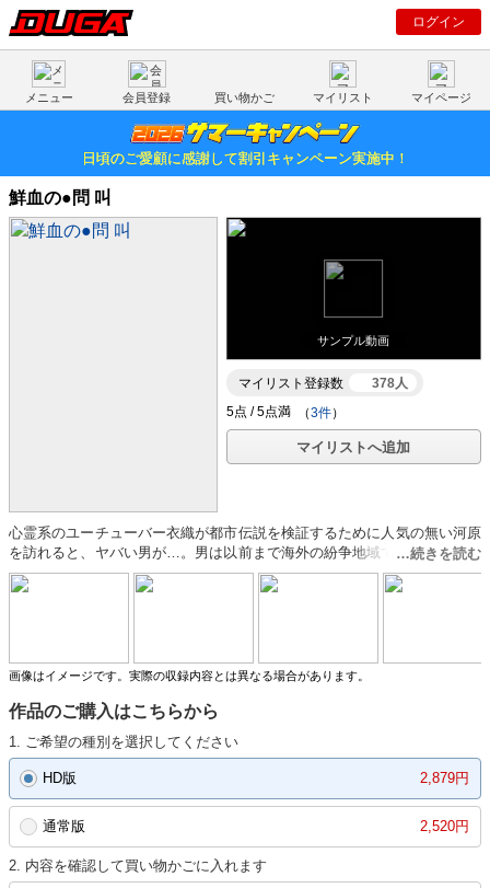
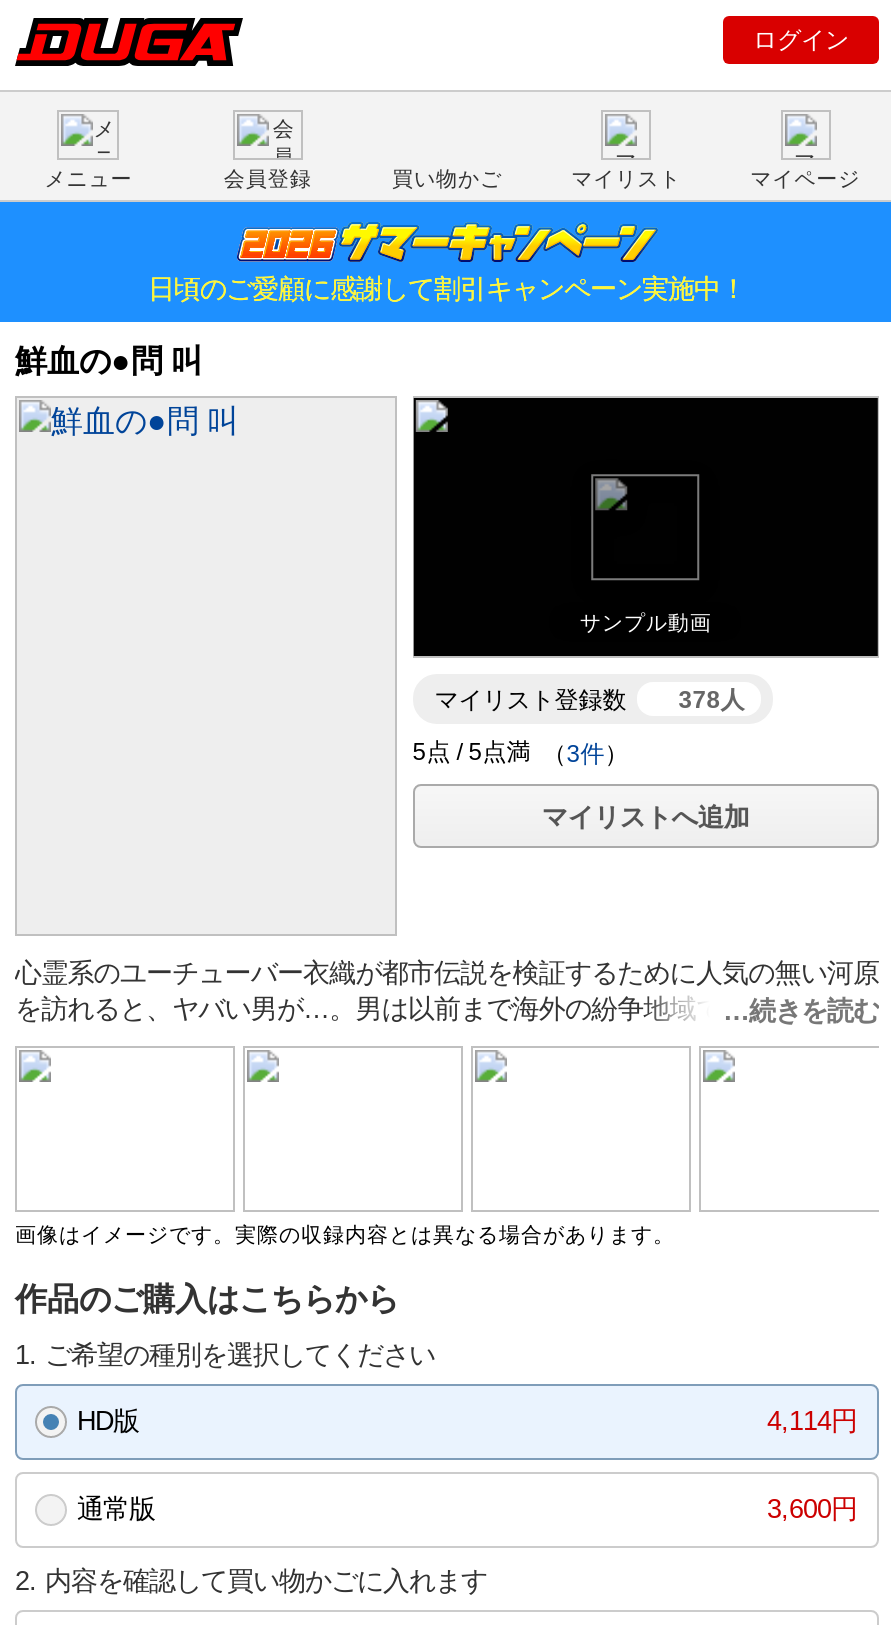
- 2,879円
+ 4,114円

- 2,520円
+ 3,600円
